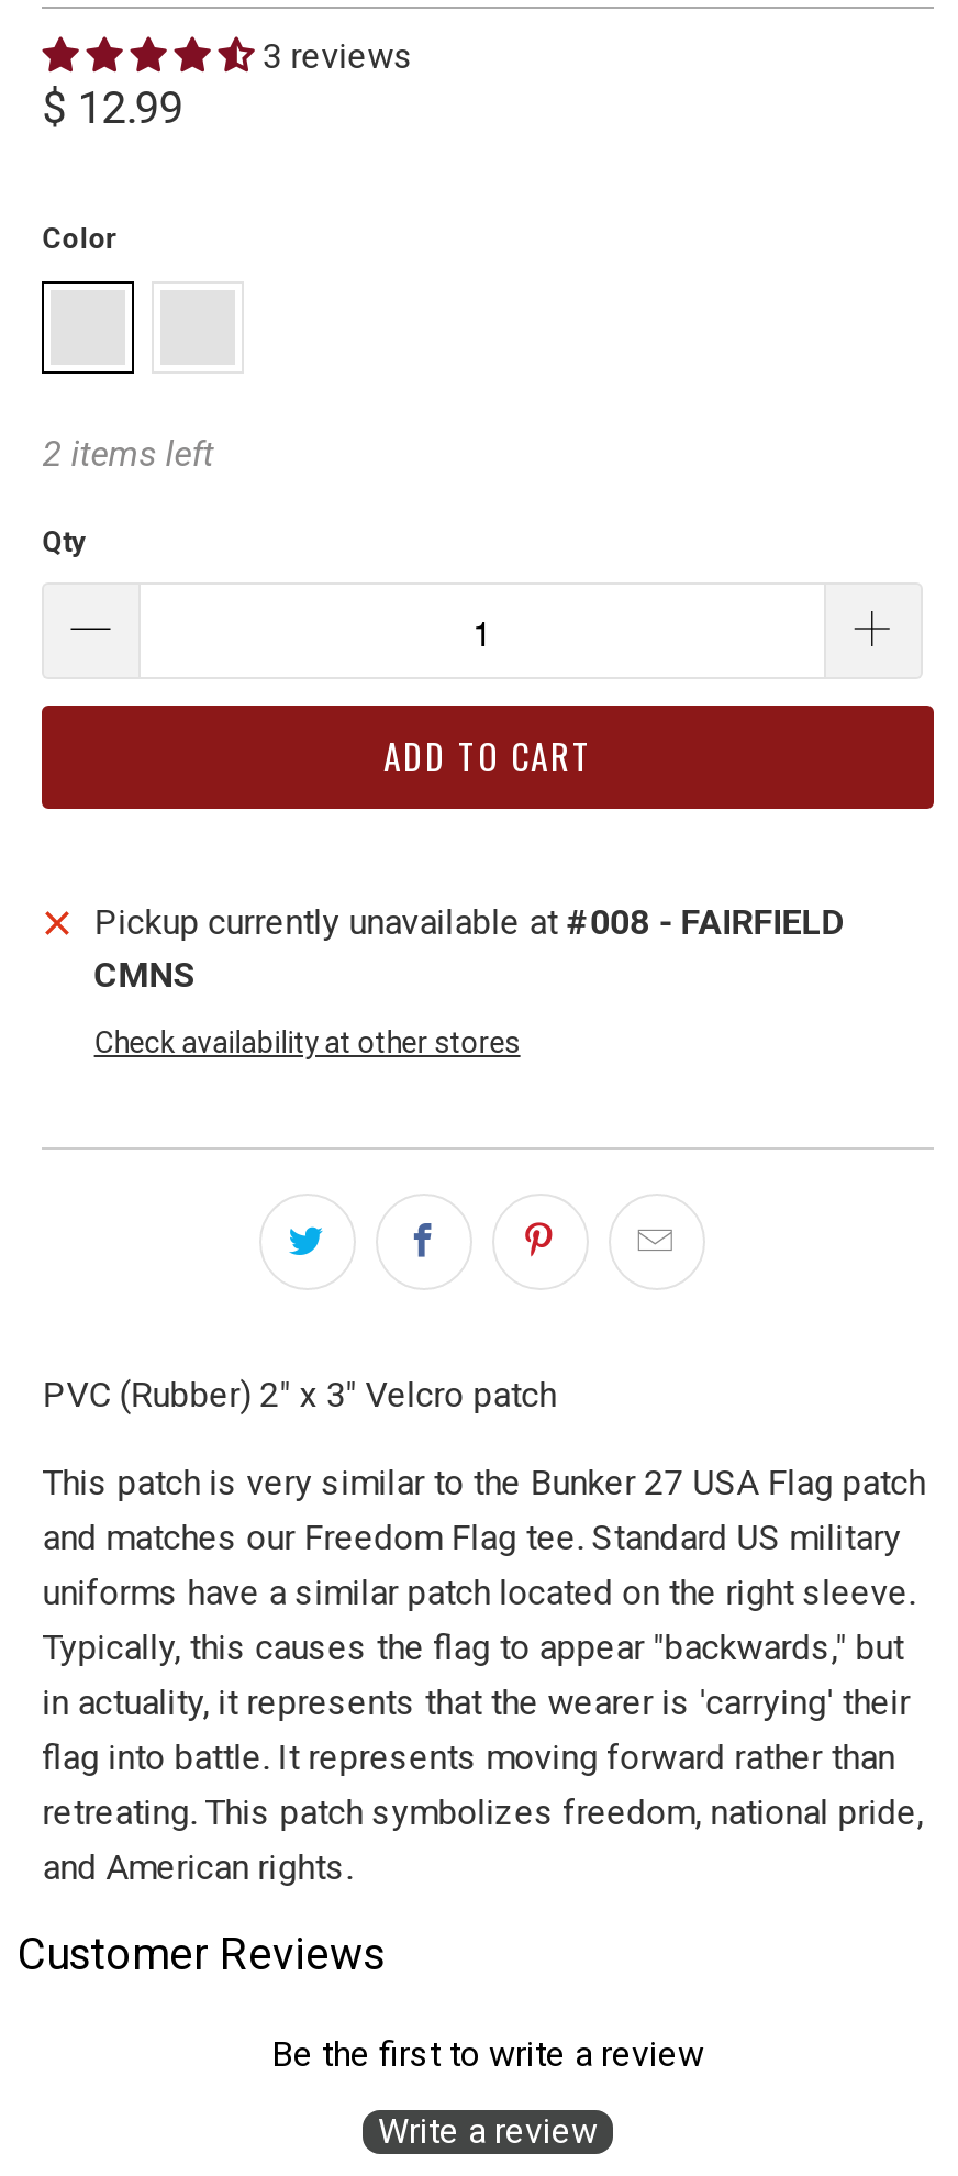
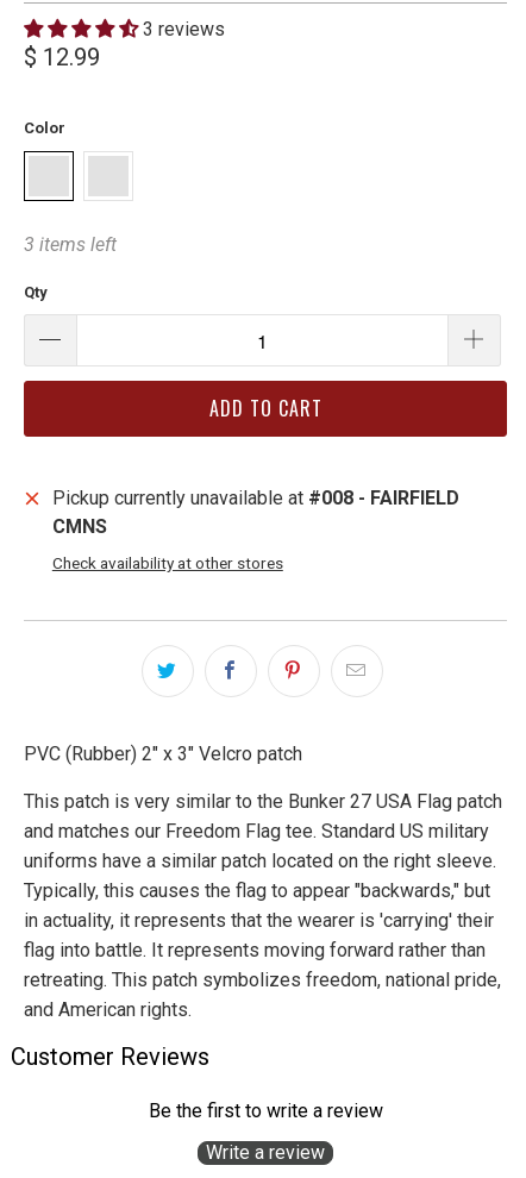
- 2 items left
+ 3 items left
